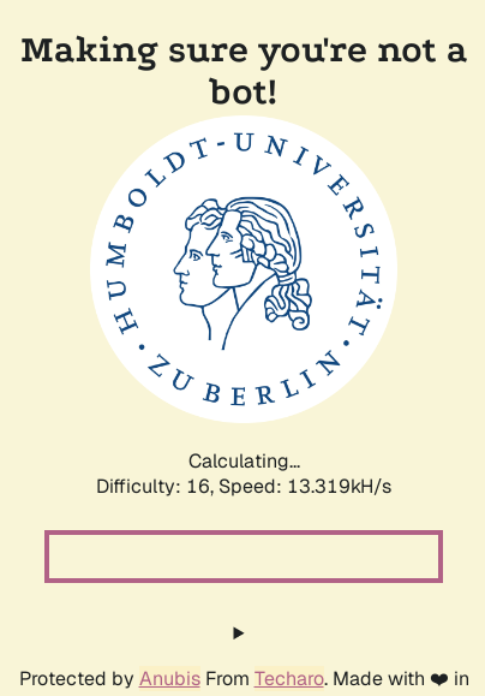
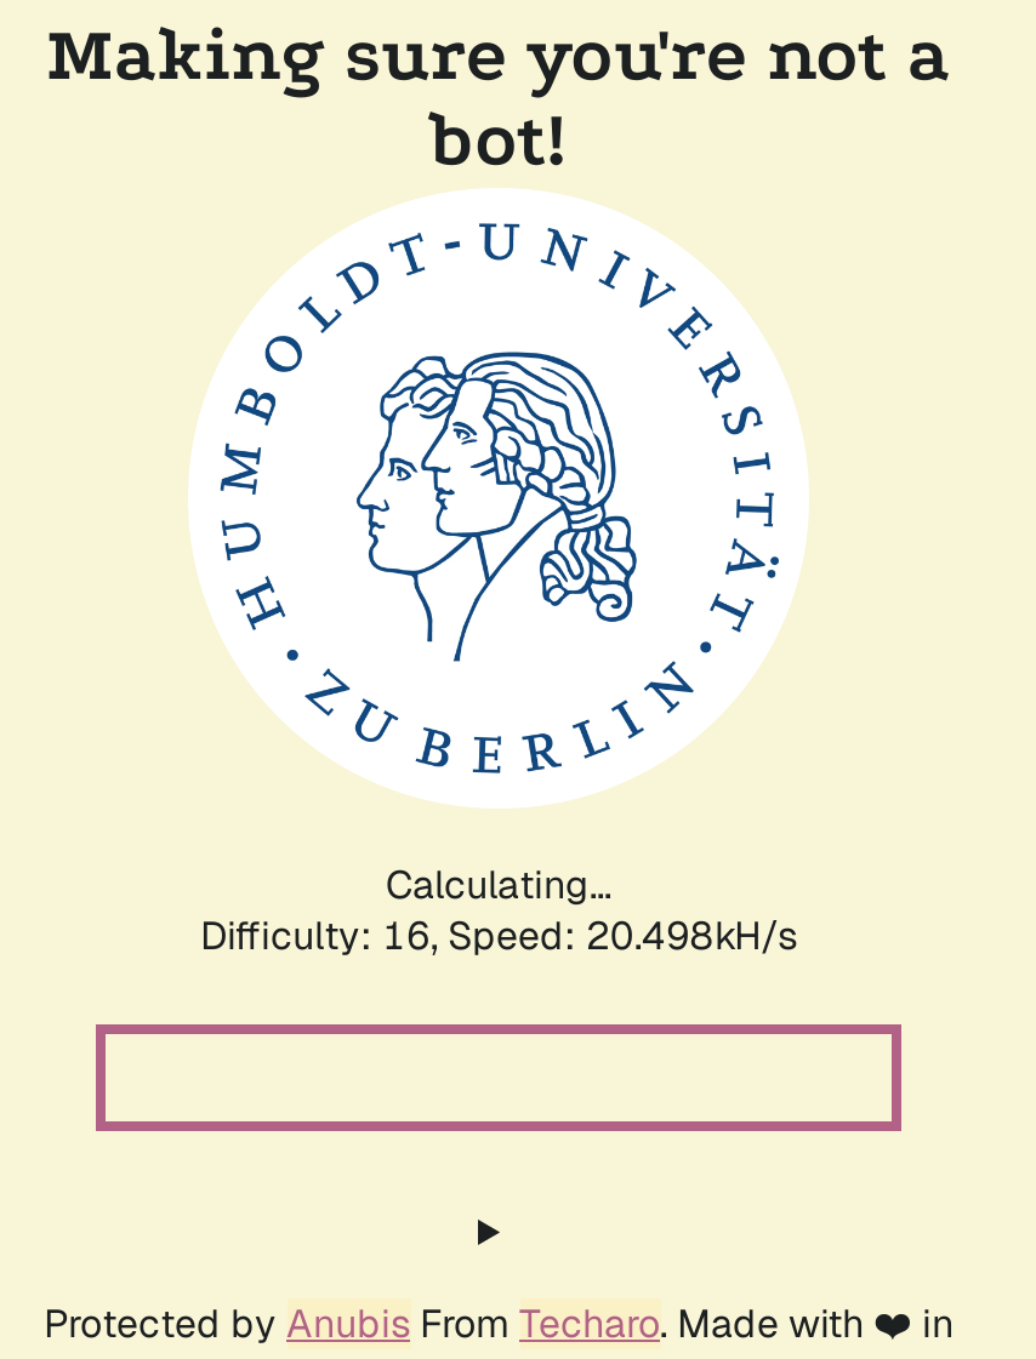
- Difficulty: 16, Speed: 13.319kH/s
+ Difficulty: 16, Speed: 20.498kH/s
